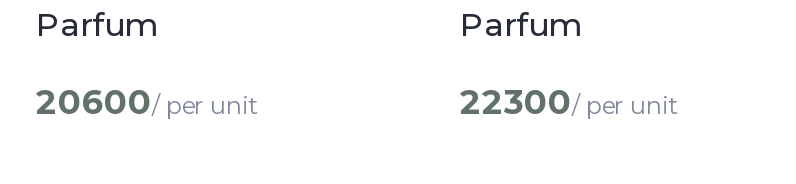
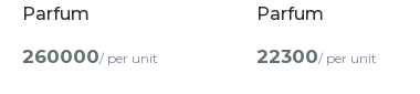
- 20600 / per unit
+ 260000 / per unit
